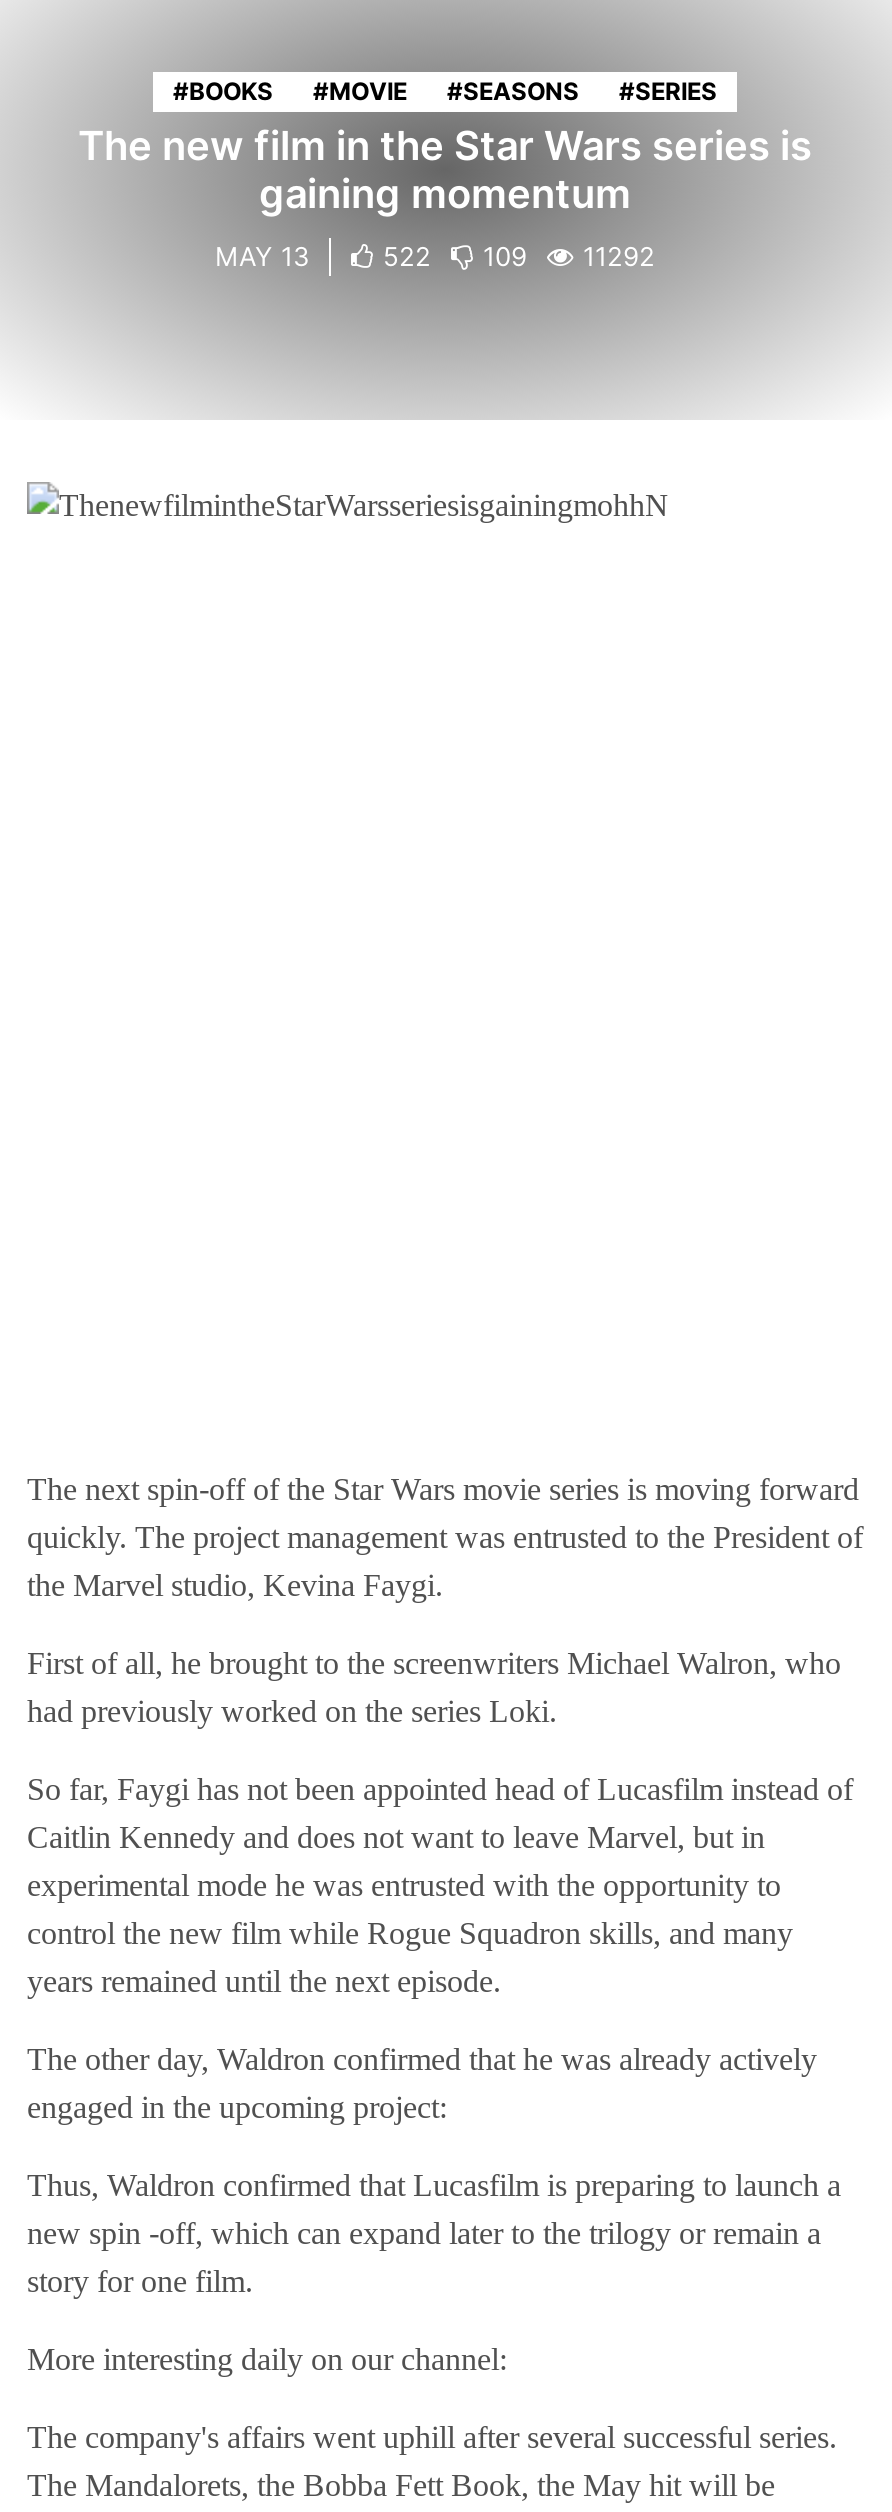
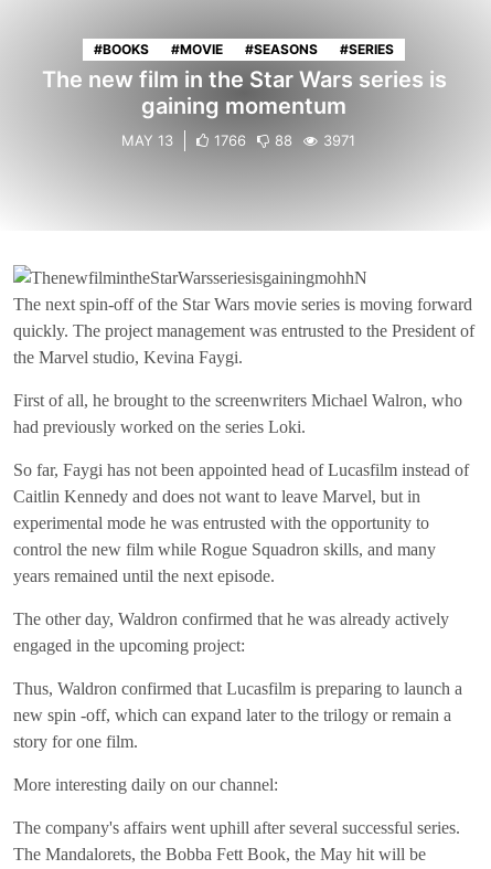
- 522
+ 1766

- 109
+ 88

- 11292
+ 3971
